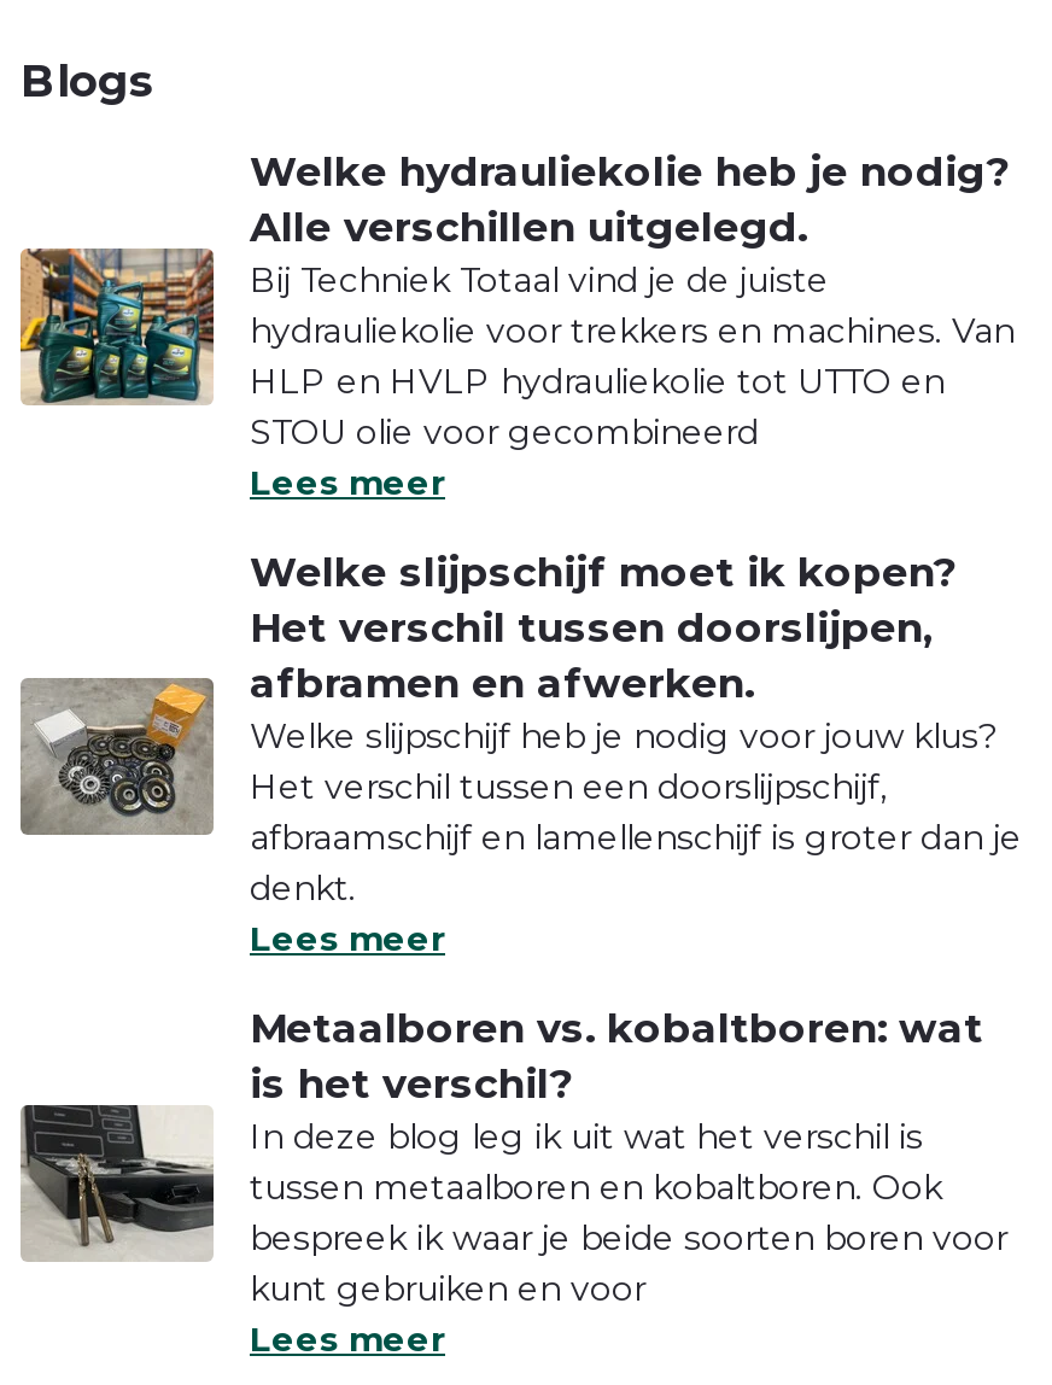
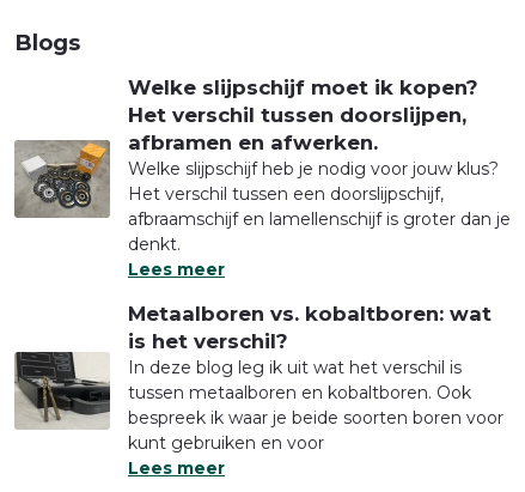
- [image]
- Welke hydrauliekolie heb je nodig?
- Alle verschillen uitgelegd.
- Bij Techniek Totaal vind je de juiste
- hydrauliekolie voor trekkers en machines. Van
- HLP en HVLP hydrauliekolie tot UTTO en
- STOU olie voor gecombineerd
- Lees meer
